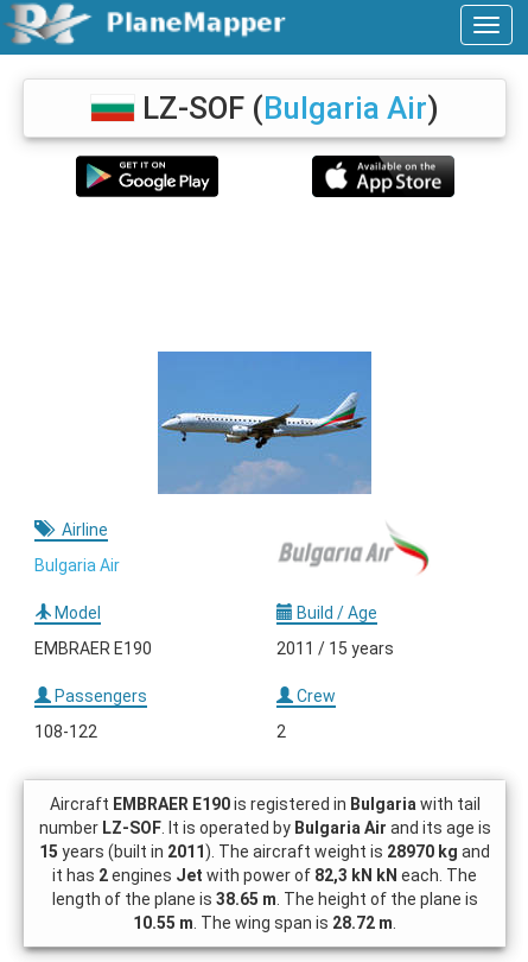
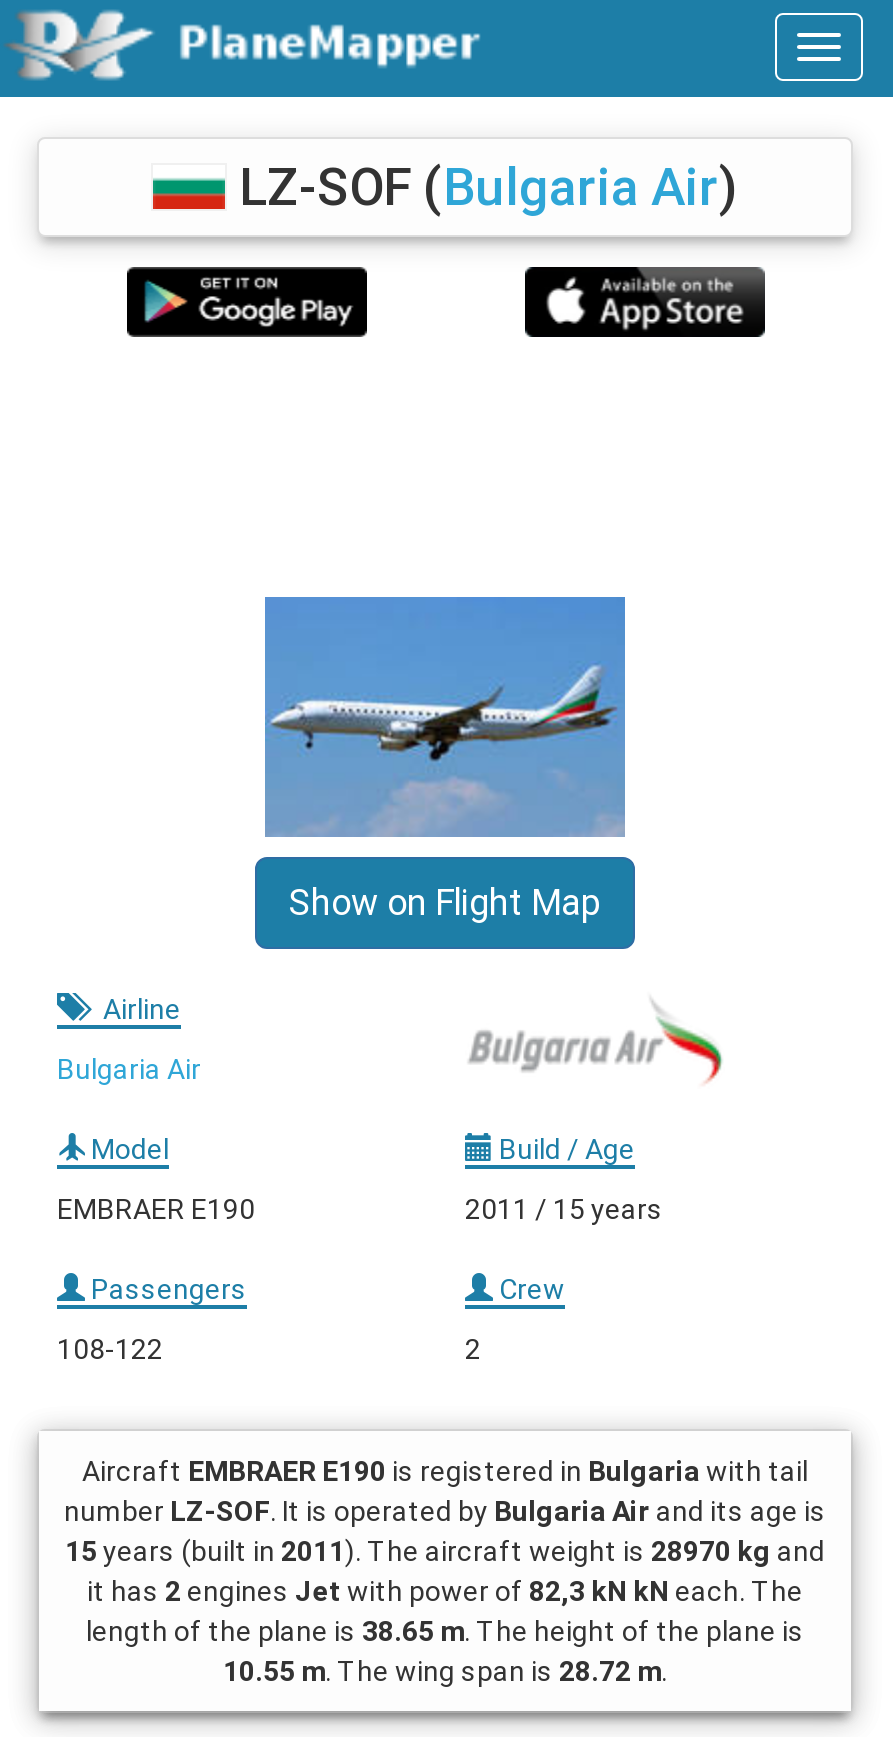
+ Show on Flight Map
